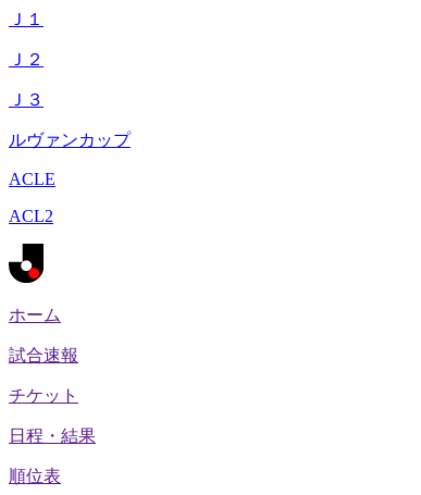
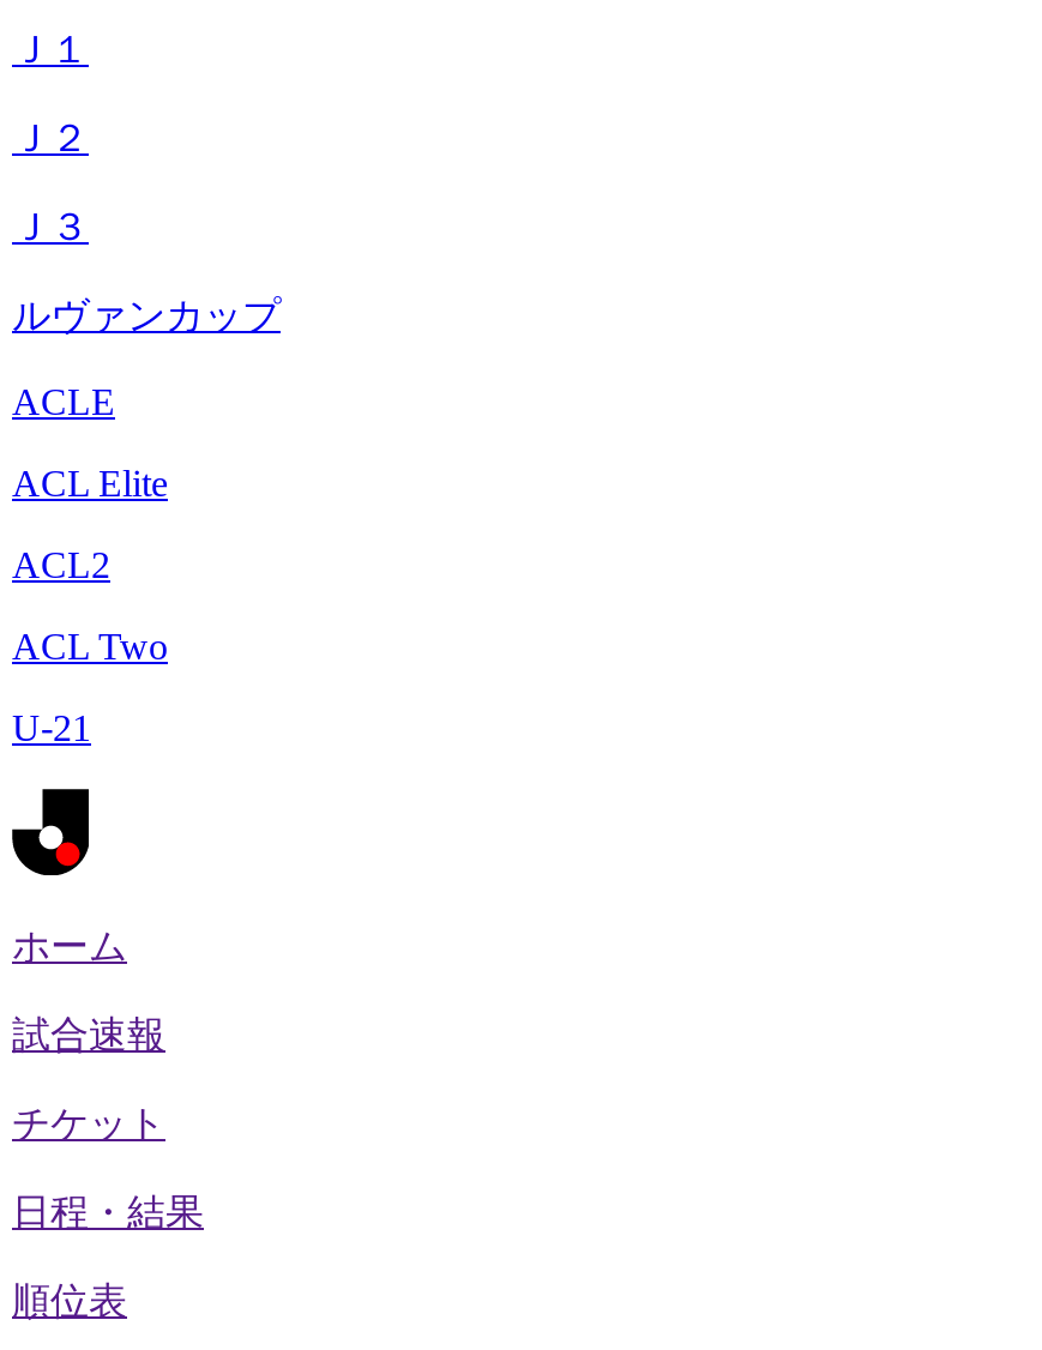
+ ACL Elite

+ ACL Two
+ U-21
